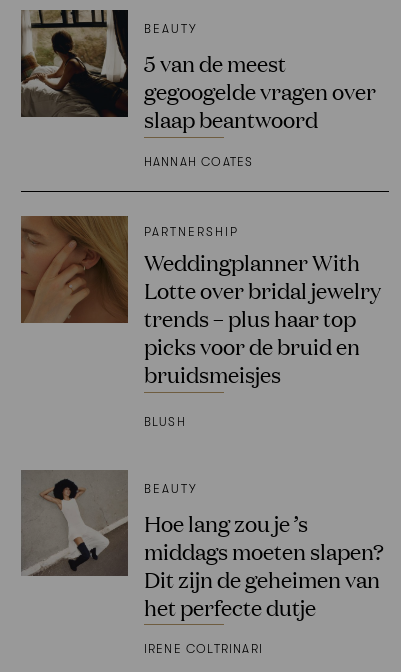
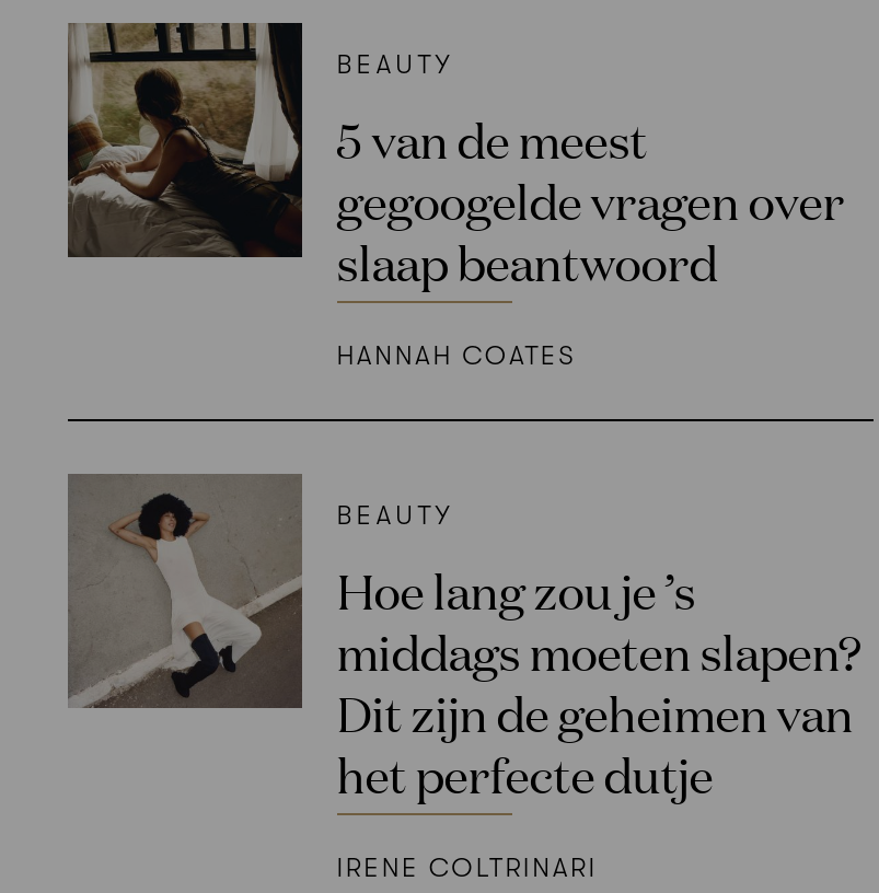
- [image]
- PARTNERSHIP
- Weddingplanner With
- Lotte over bridal jewelry
- trends – plus haar top
- picks voor de bruid en
- bruidsmeisjes
- BLUSH
